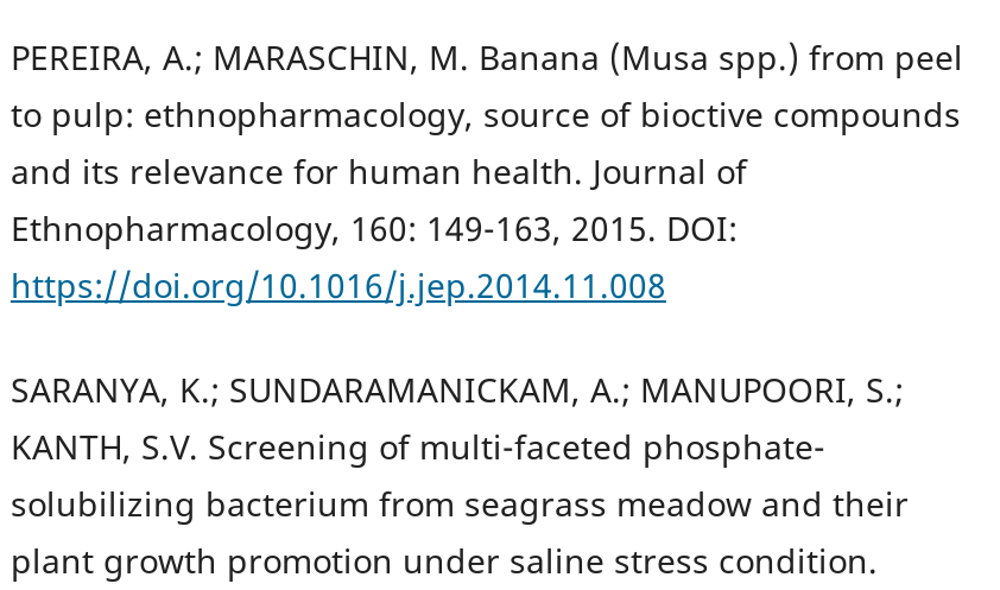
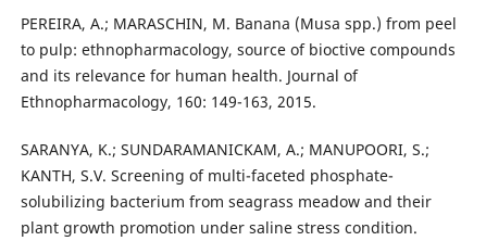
- Ethnopharmacology, 160: 149-163, 2015. DOI:
- https://doi.org/10.1016/j.jep.2014.11.008
+ Ethnopharmacology, 160: 149-163, 2015.
